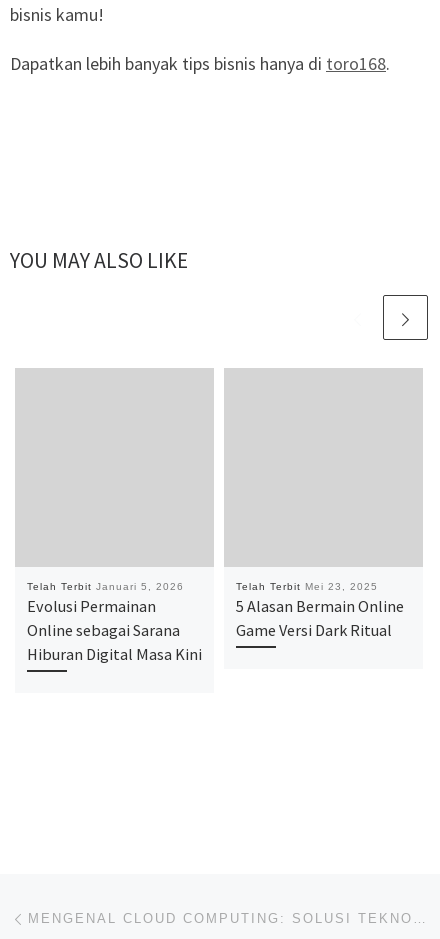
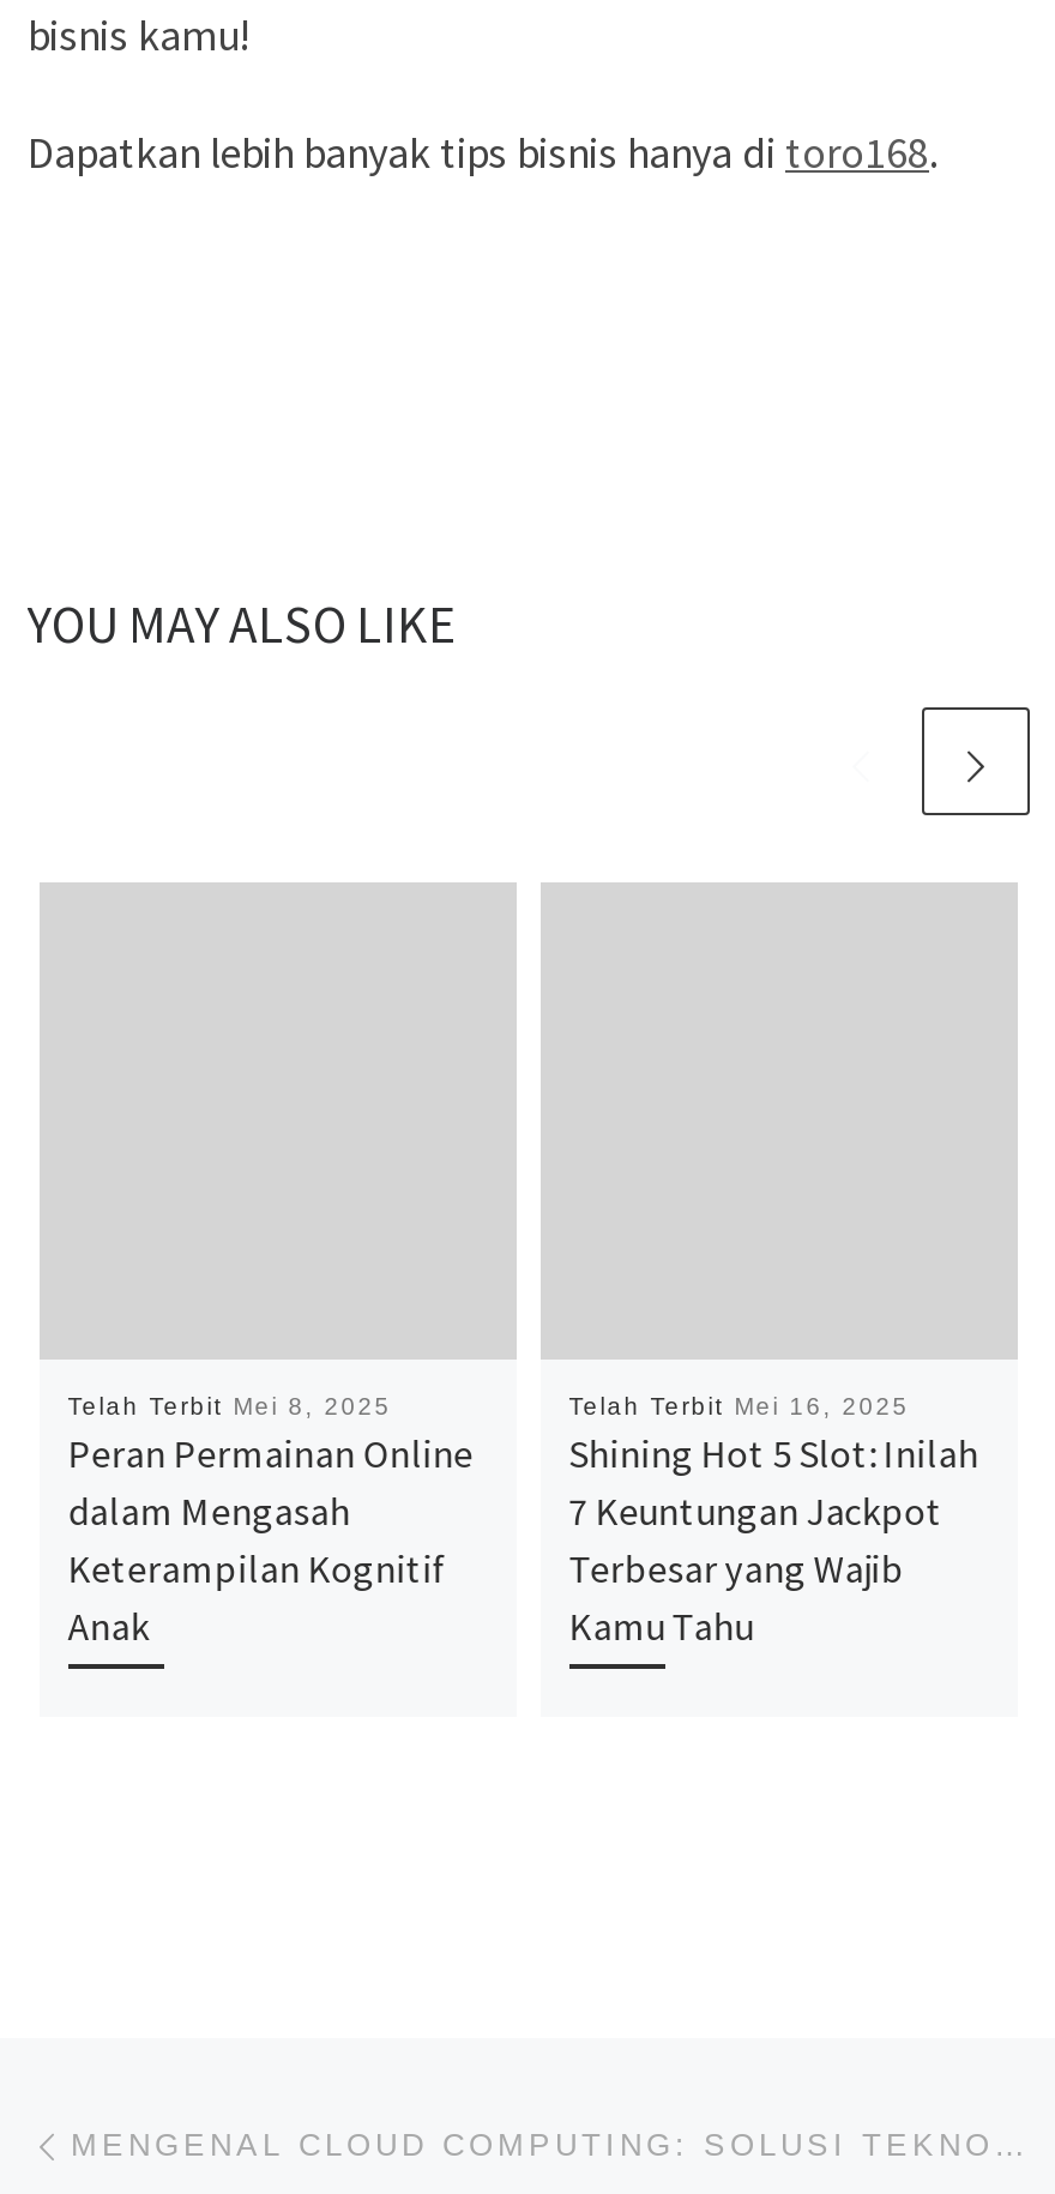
- Telah Terbit Januari 5, 2026
- Evolusi Permainan
- Online sebagai Sarana
- Hiburan Digital Masa Kini
+ Telah Terbit Mei 8, 2025
+ Peran Permainan Online
+ dalam Mengasah
+ Keterampilan Kognitif
+ Anak

- Telah Terbit Mei 23, 2025
- 5 Alasan Bermain Online
- Game Versi Dark Ritual
+ Telah Terbit Mei 16, 2025
+ Shining Hot 5 Slot: Inilah
+ 7 Keuntungan Jackpot
+ Terbesar yang Wajib
+ Kamu Tahu
